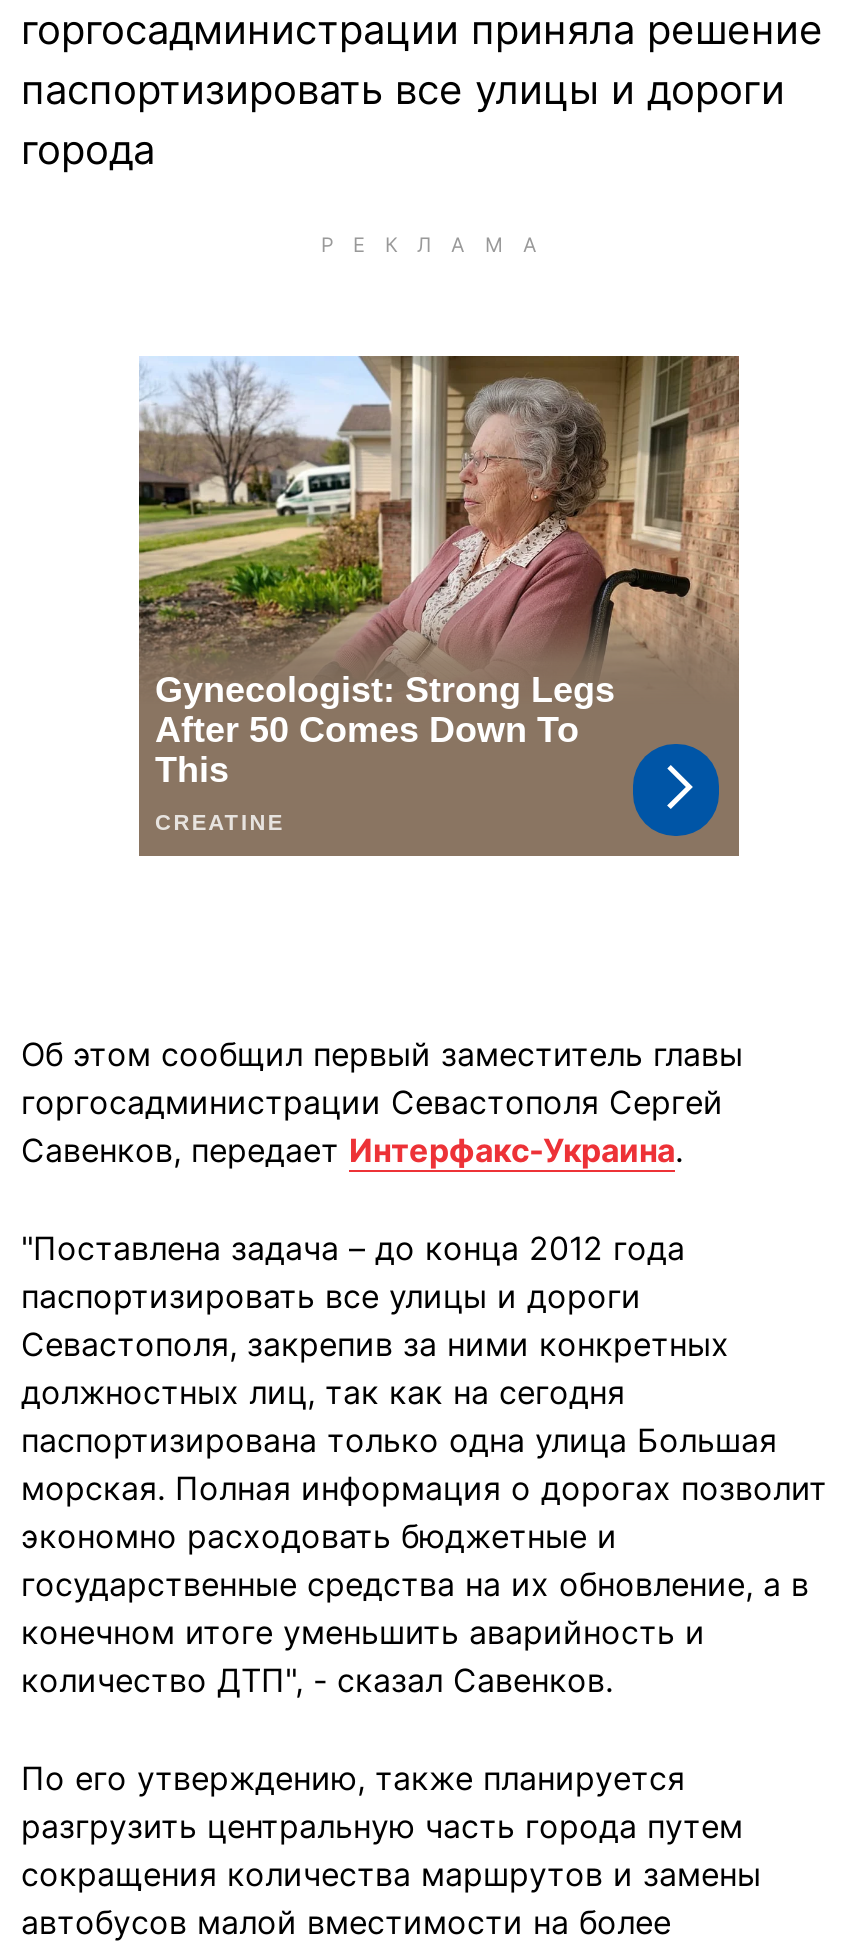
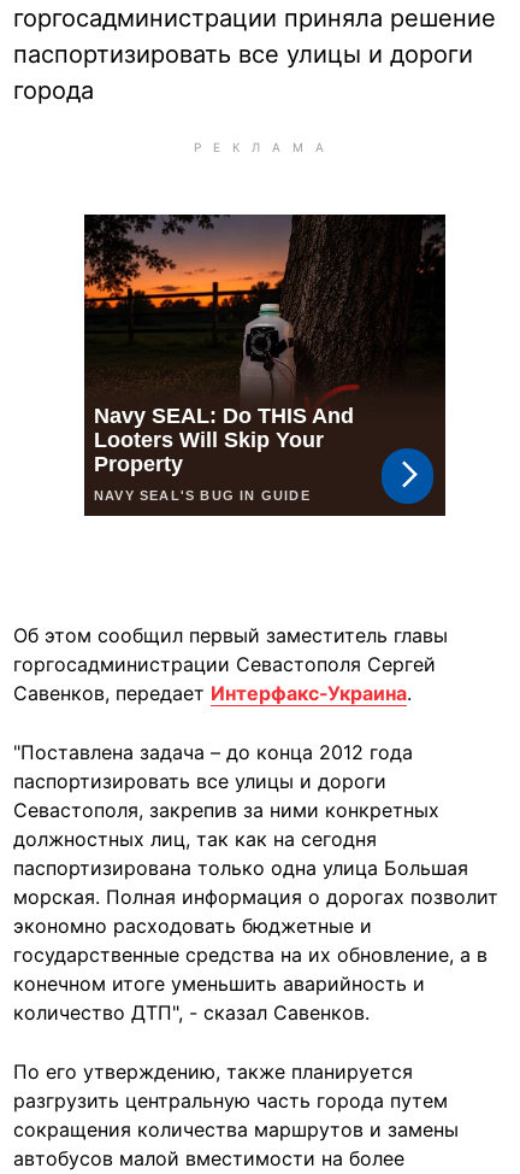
- [image]
+ [image]
